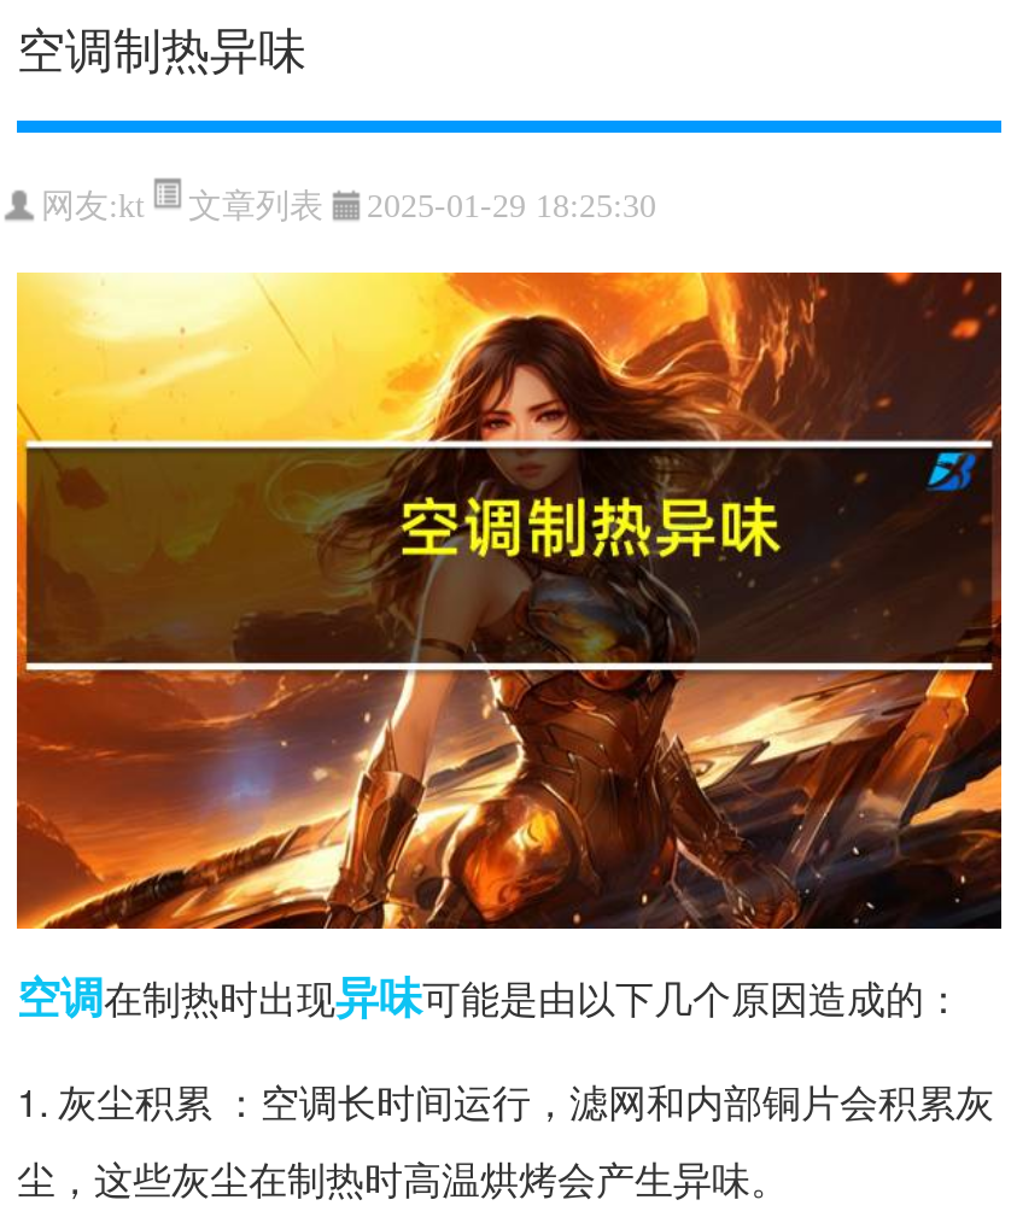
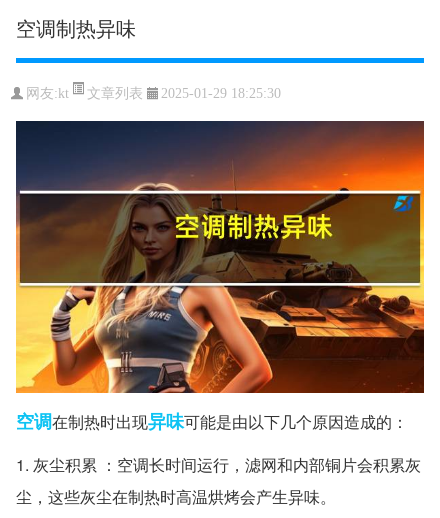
- [image]
+ [image]
